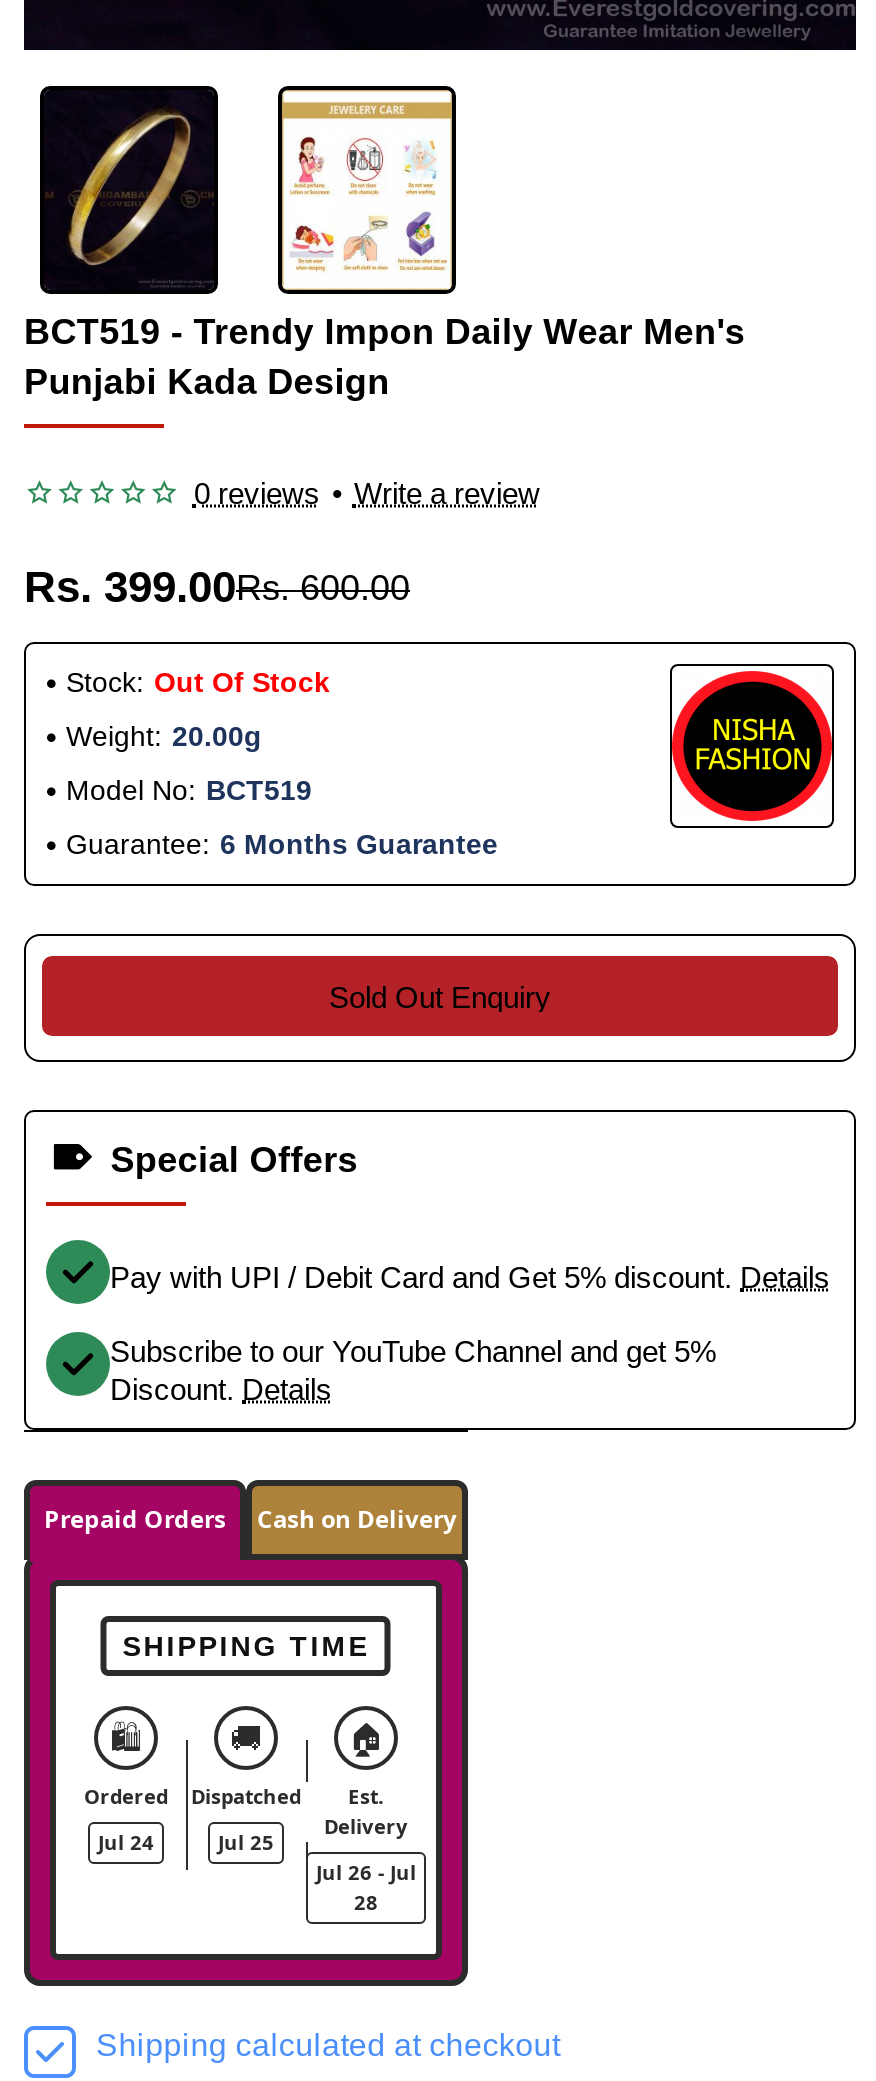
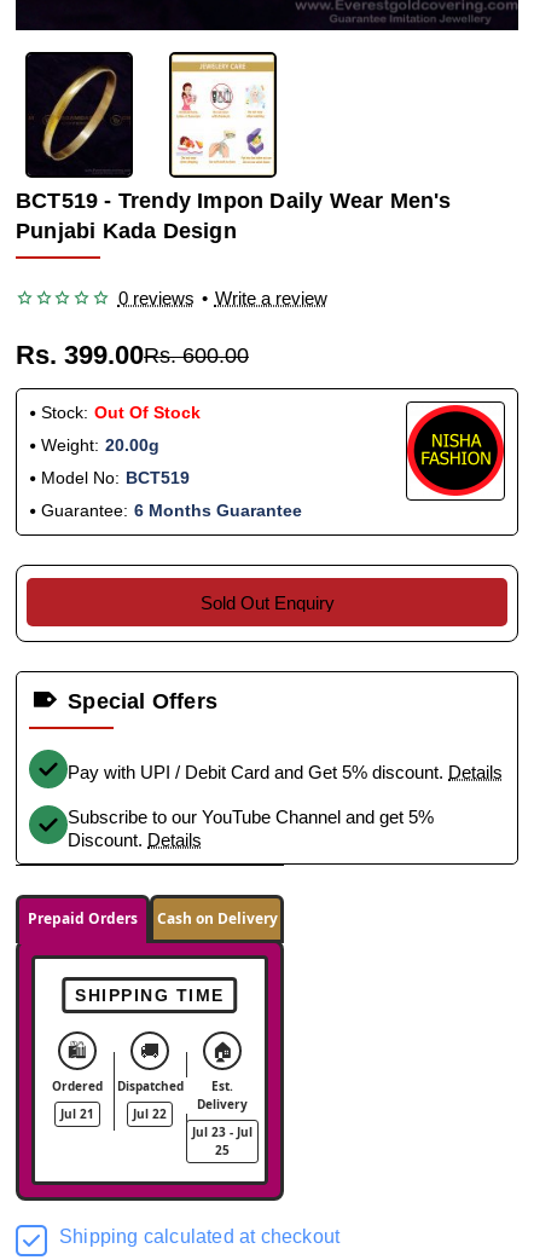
- Jul 24
+ Jul 21

- Jul 25
+ Jul 22

- Jul 26 - Jul
+ Jul 23 - Jul

- 28
+ 25
